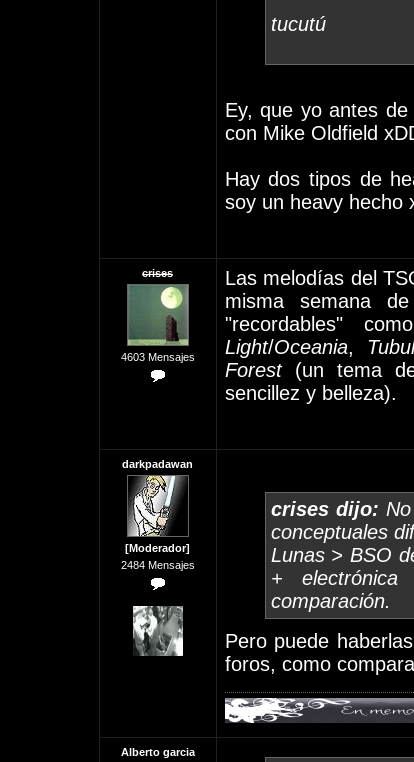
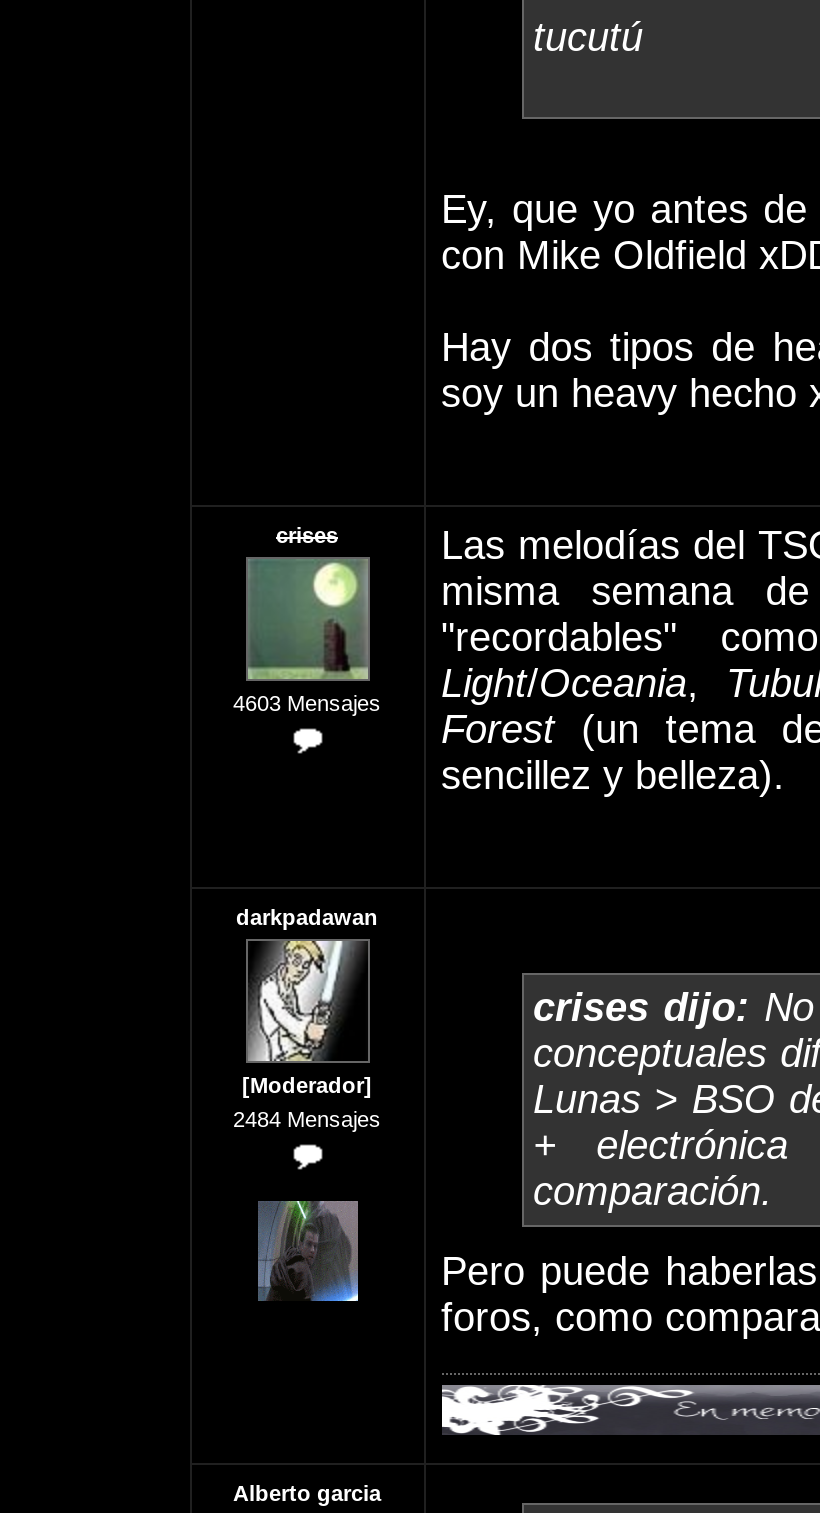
- [image]
+ [image]
